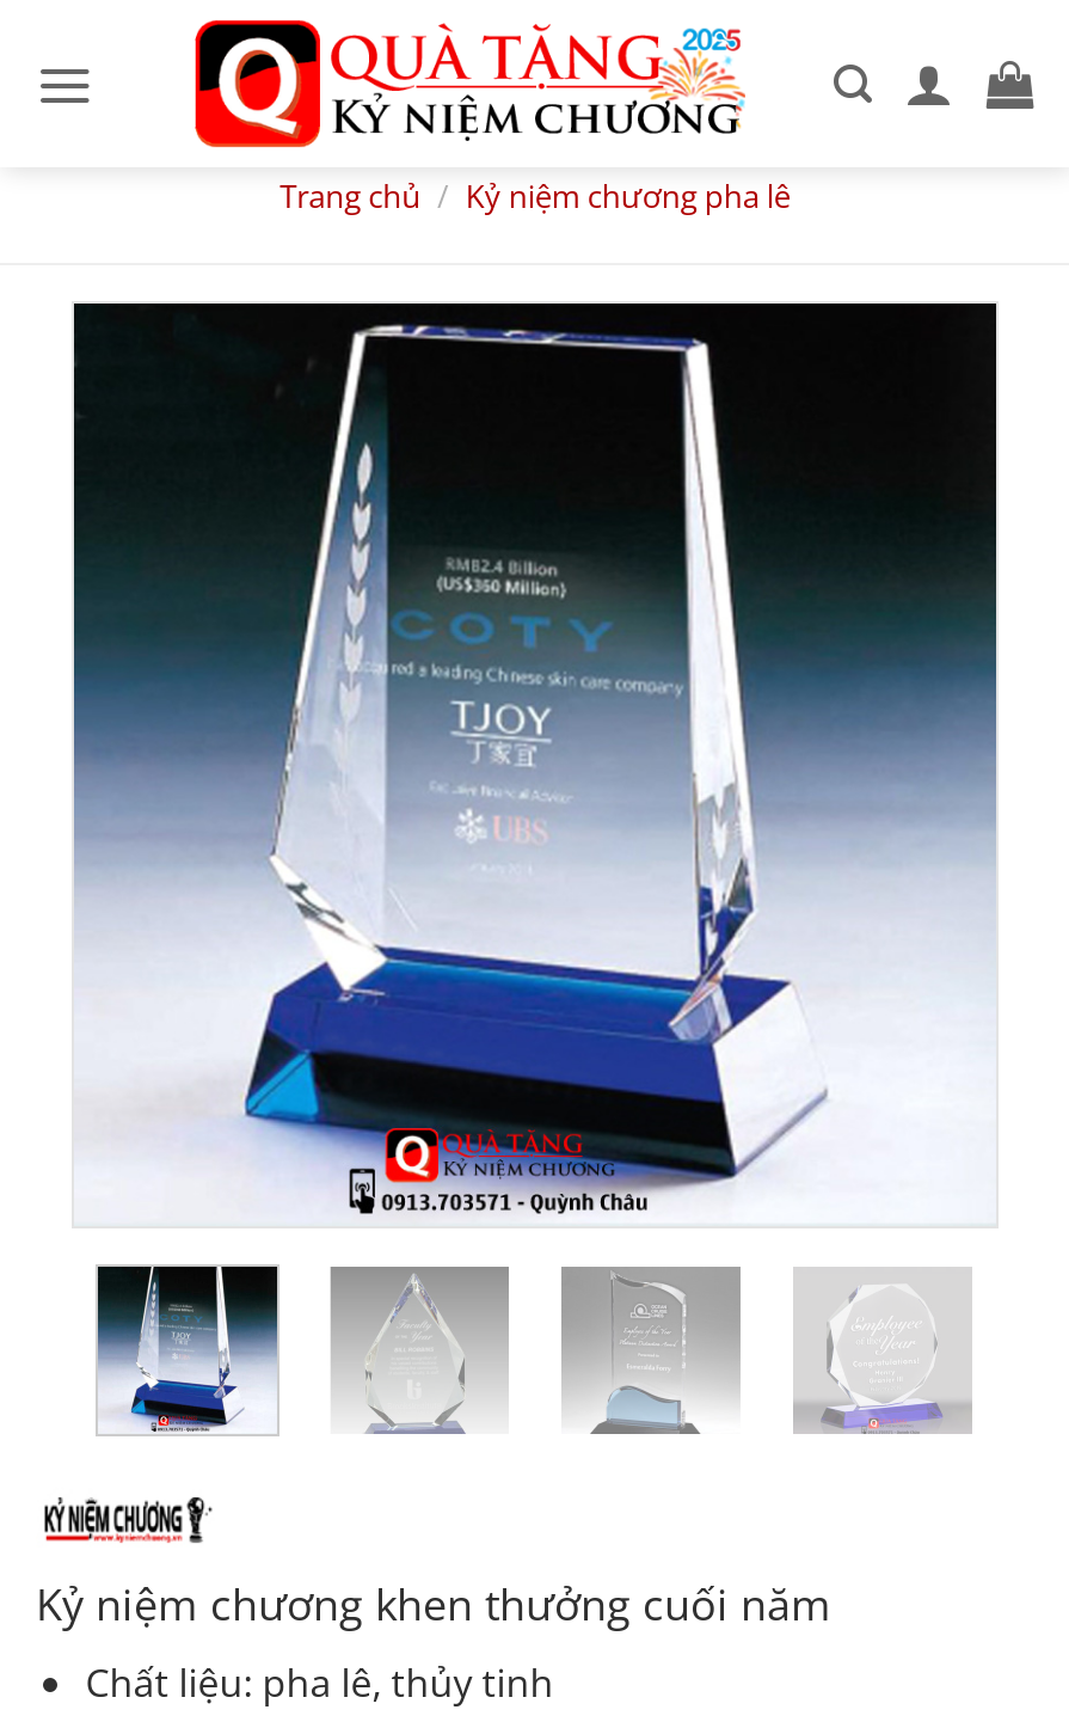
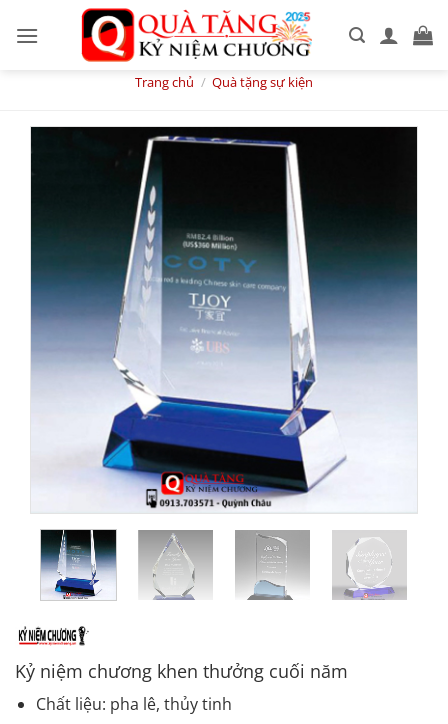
- Trang chủ / Kỷ niệm chương pha lê
+ Trang chủ / Quà tặng sự kiện
